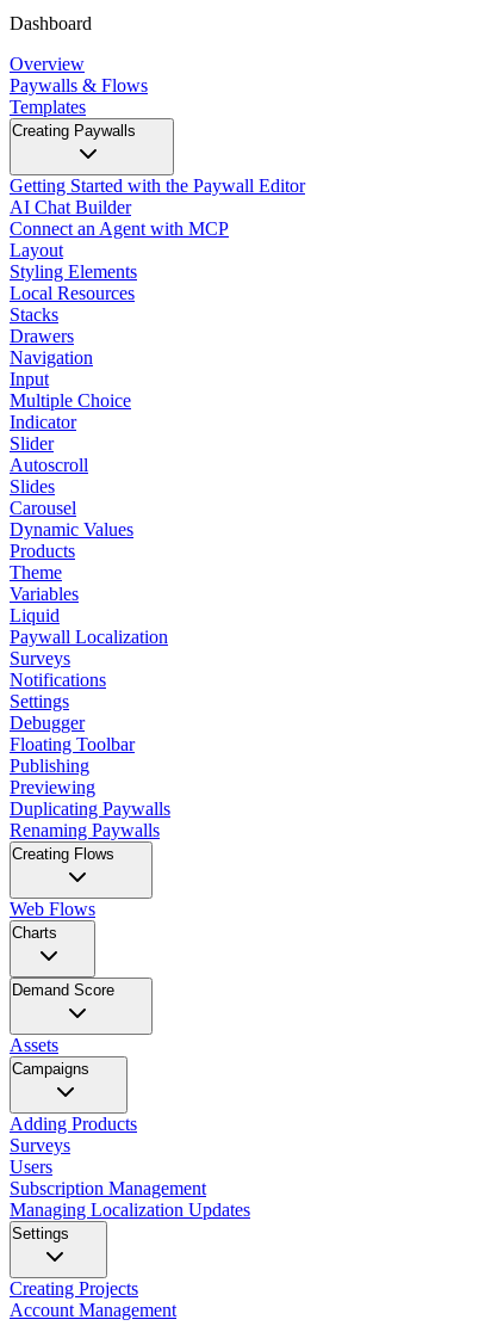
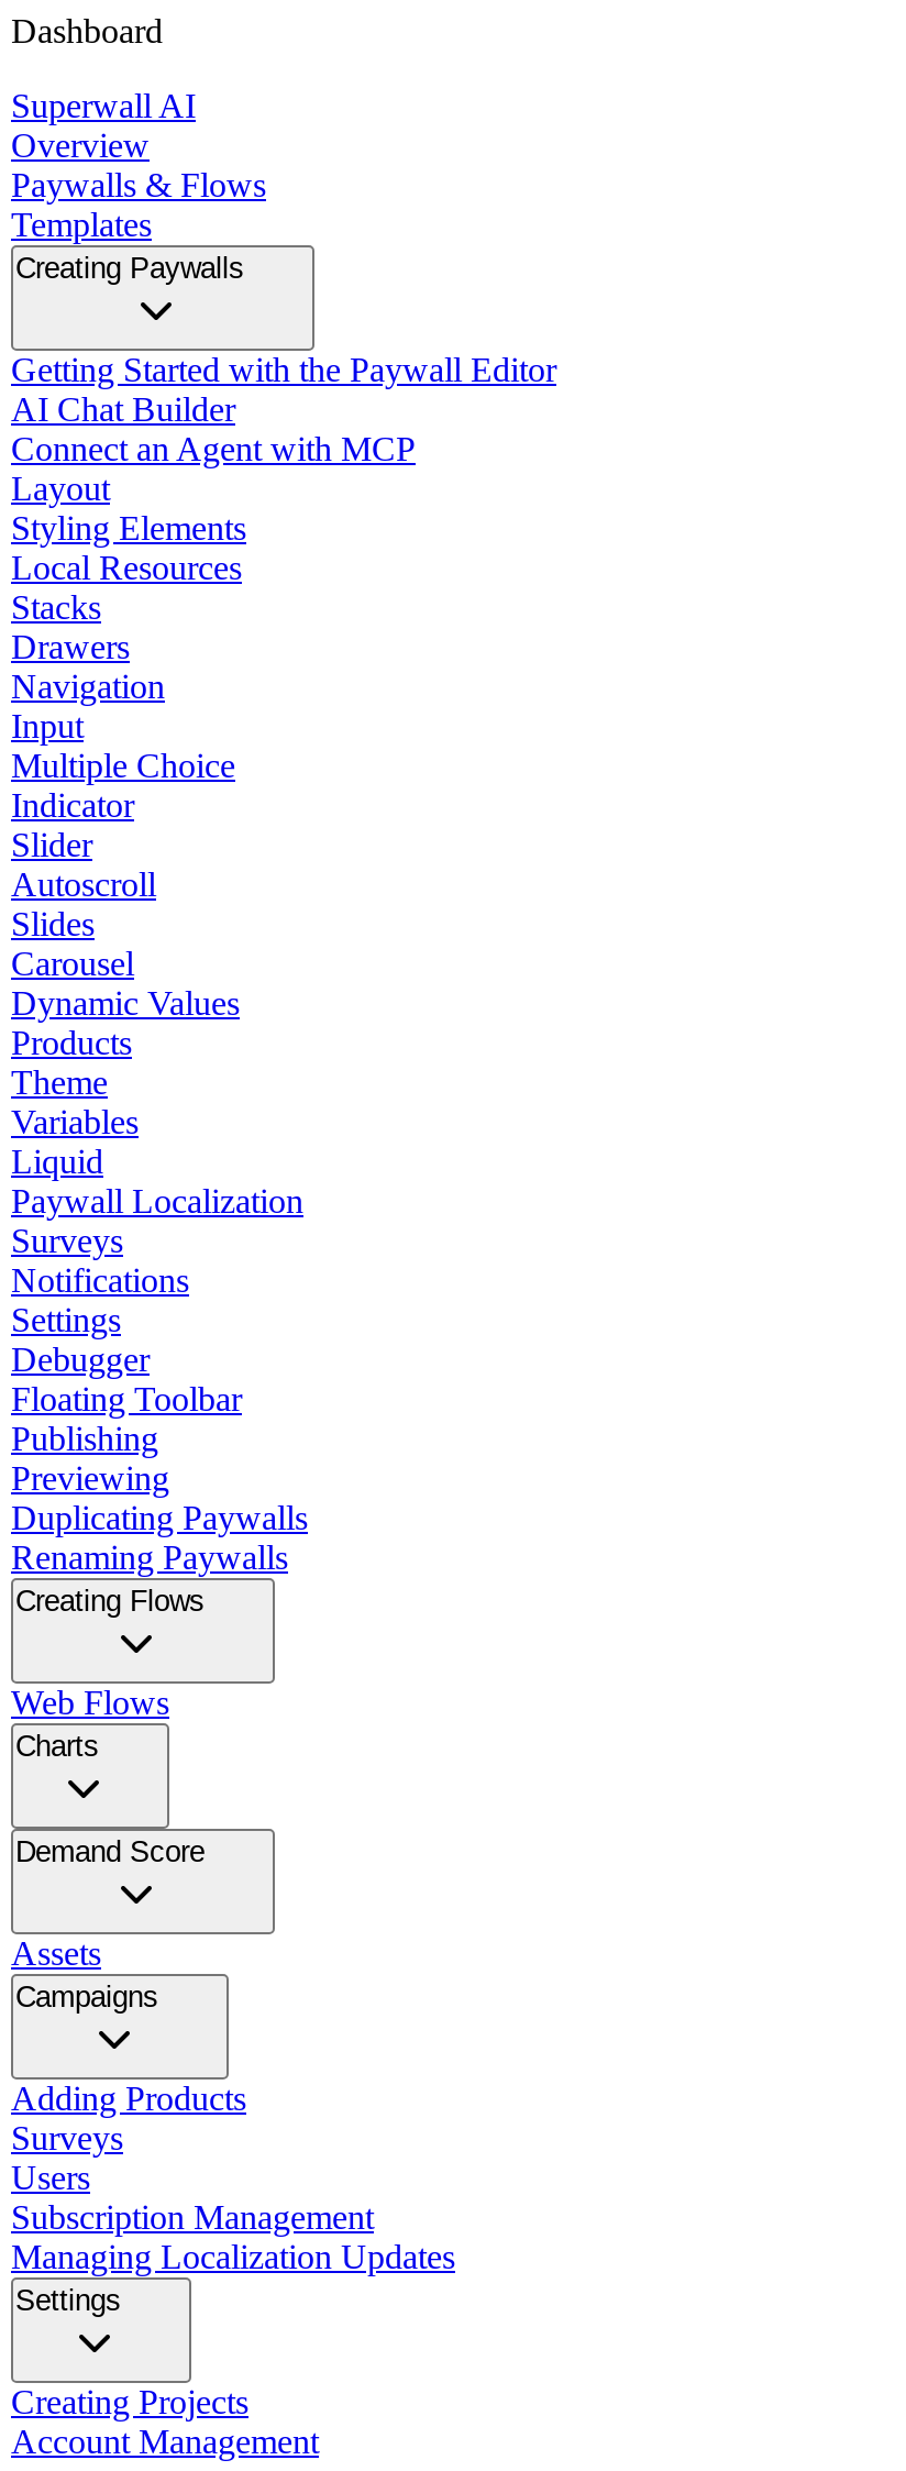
+ Superwall AI
